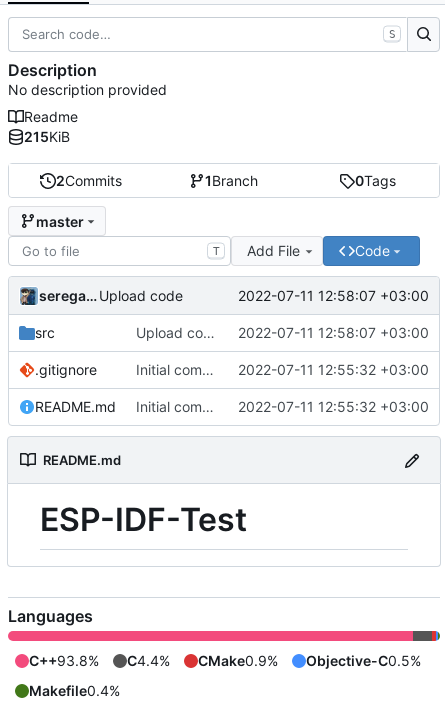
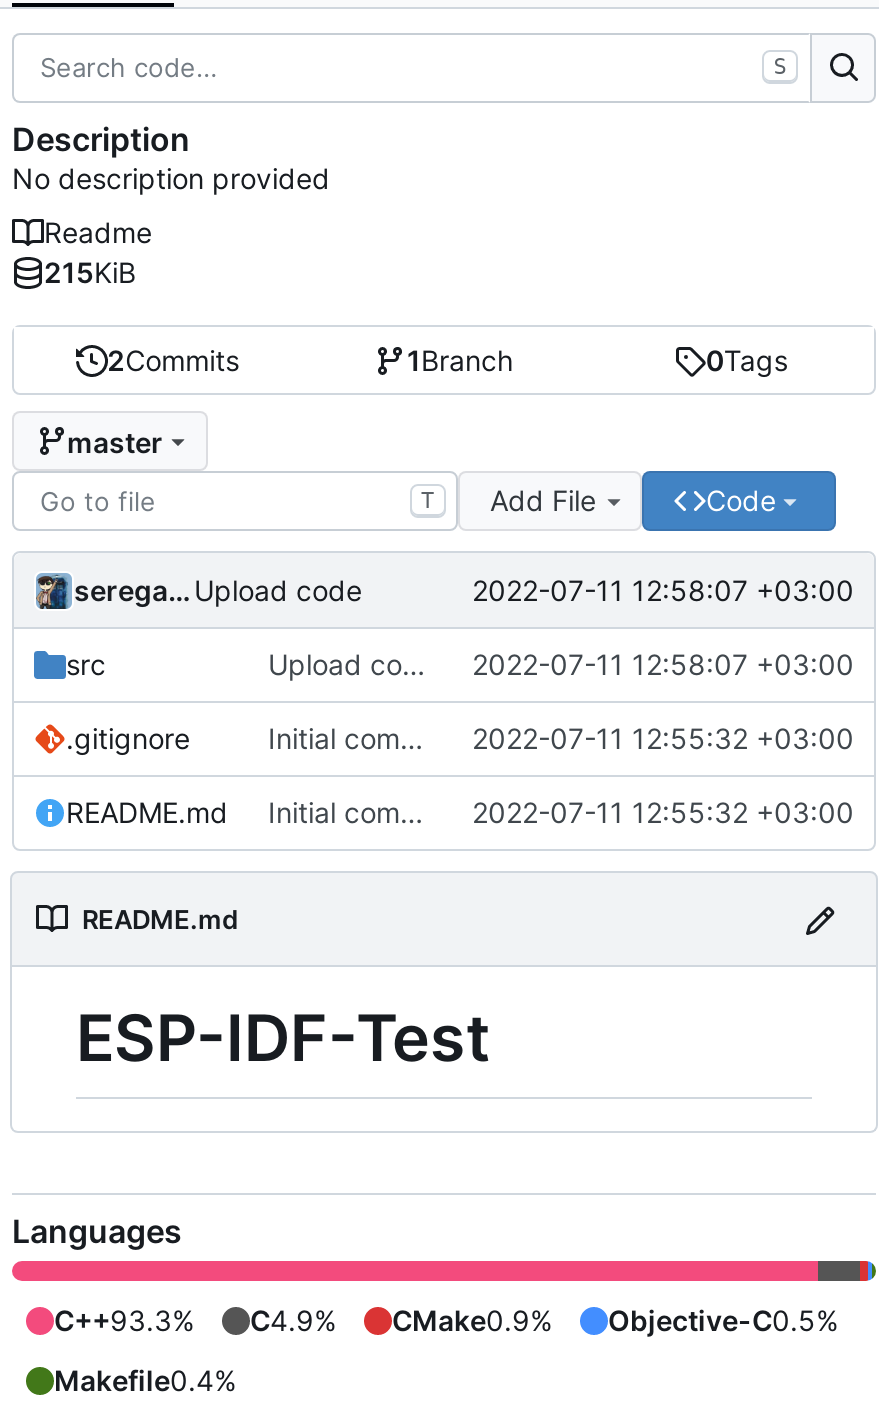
- C++93.8%
+ C++93.3%

- C4.4%
+ C4.9%
